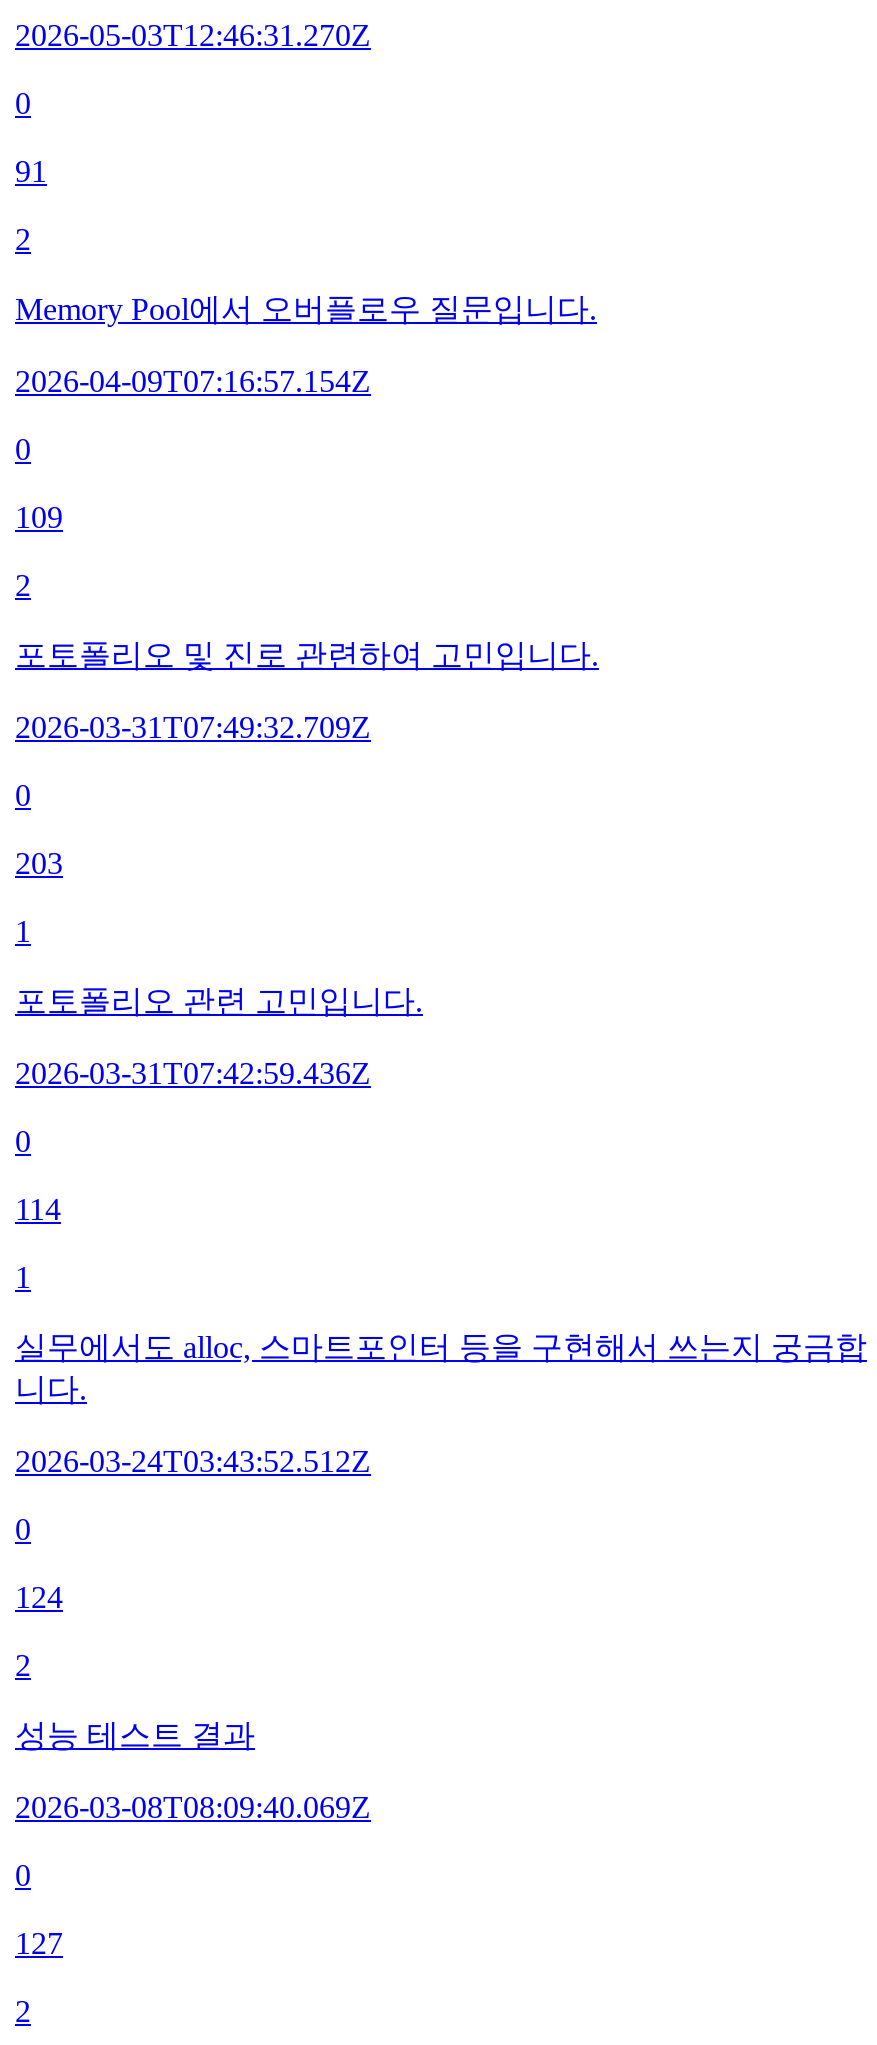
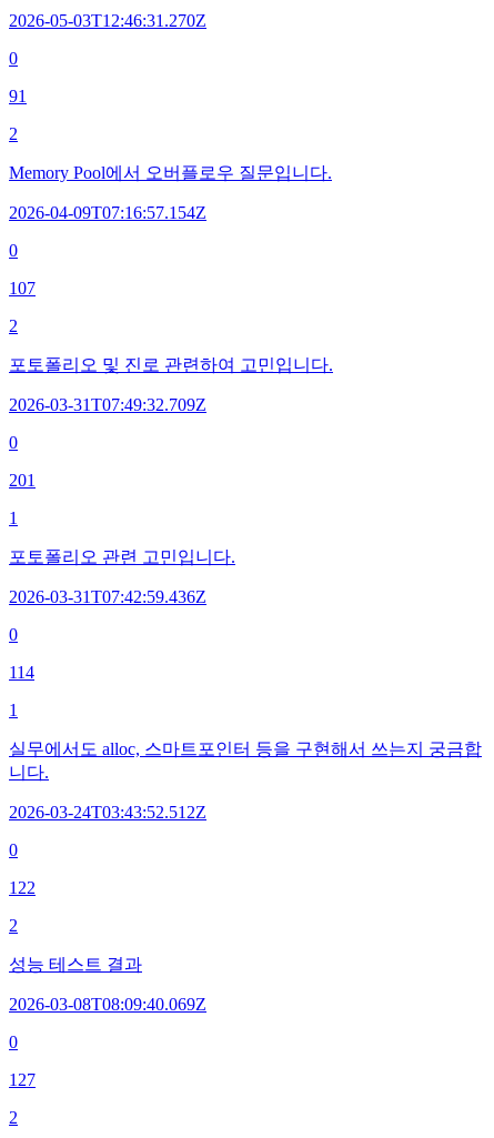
- 109
+ 107

- 203
+ 201

- 124
+ 122
